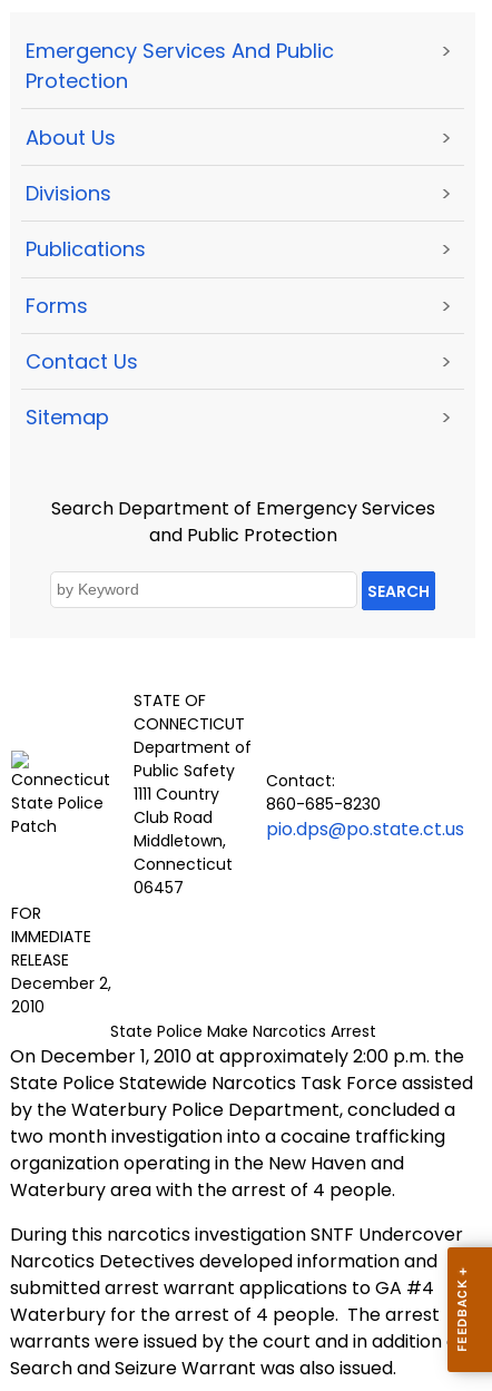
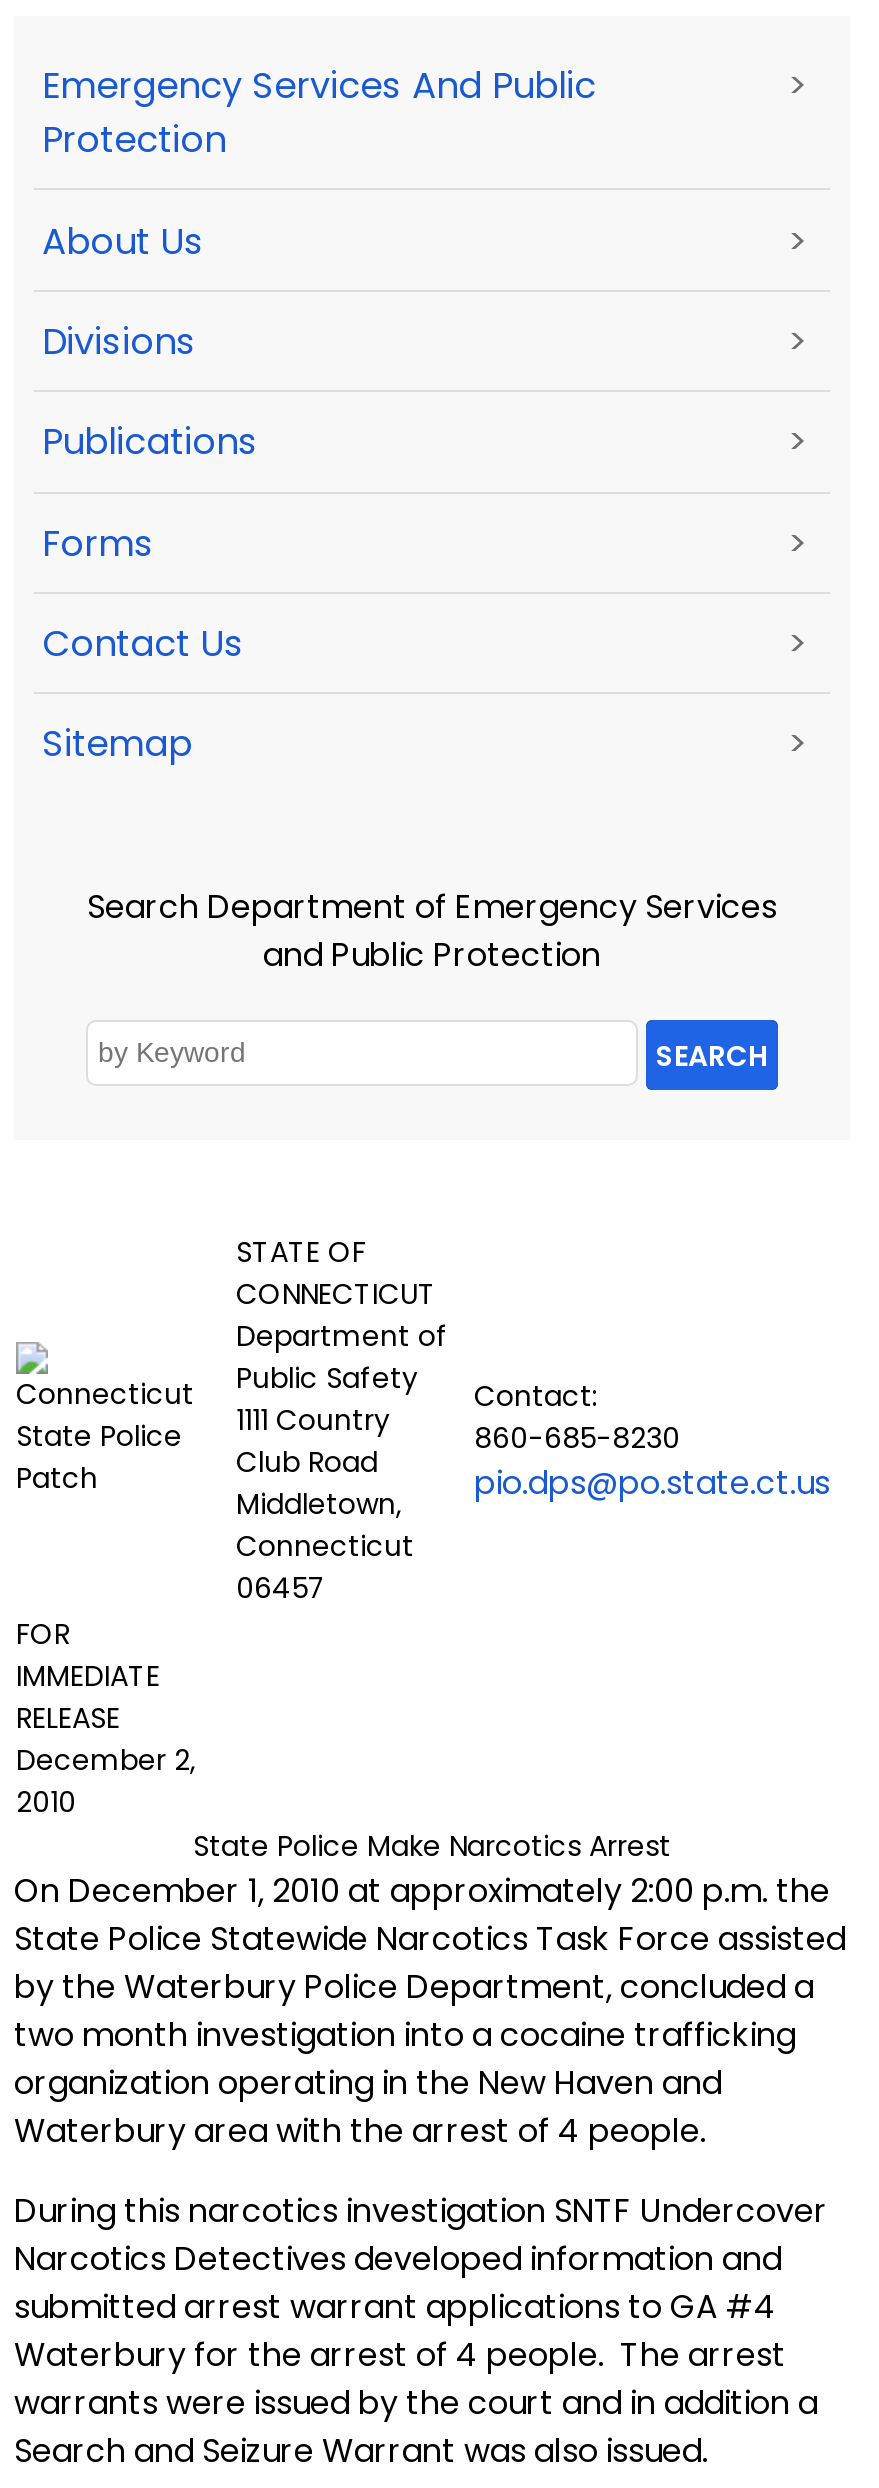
- [image]
